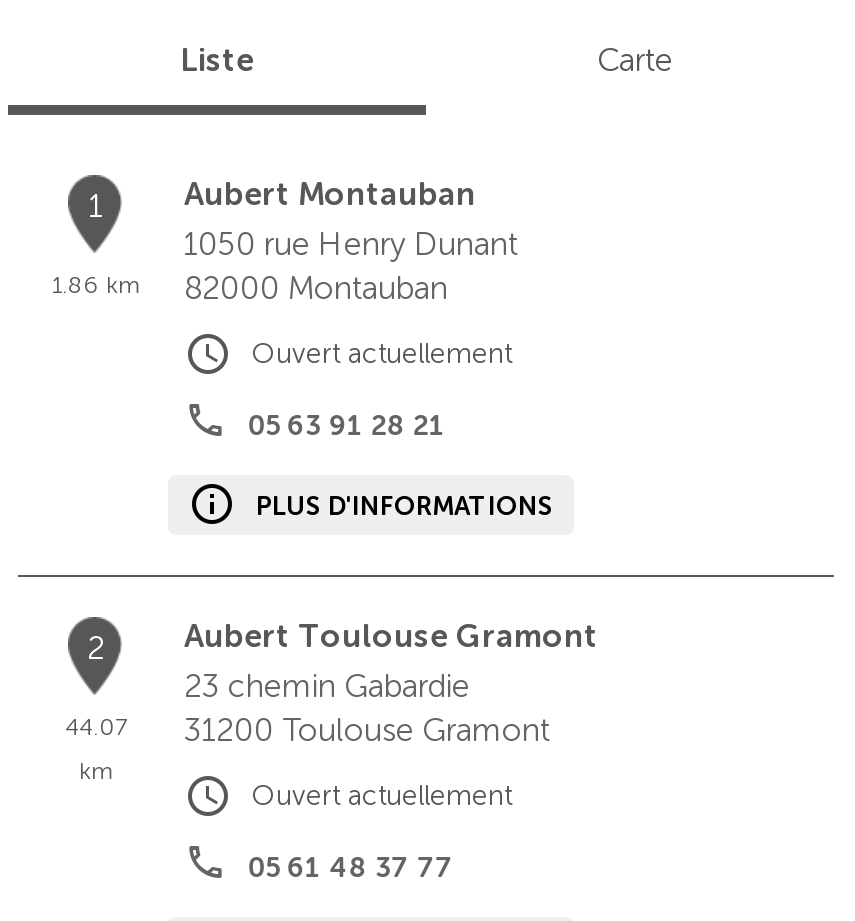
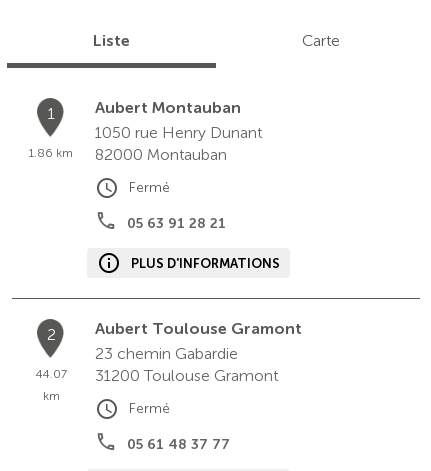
- Ouvert actuellement
+ Fermé

- Ouvert actuellement
+ Fermé
